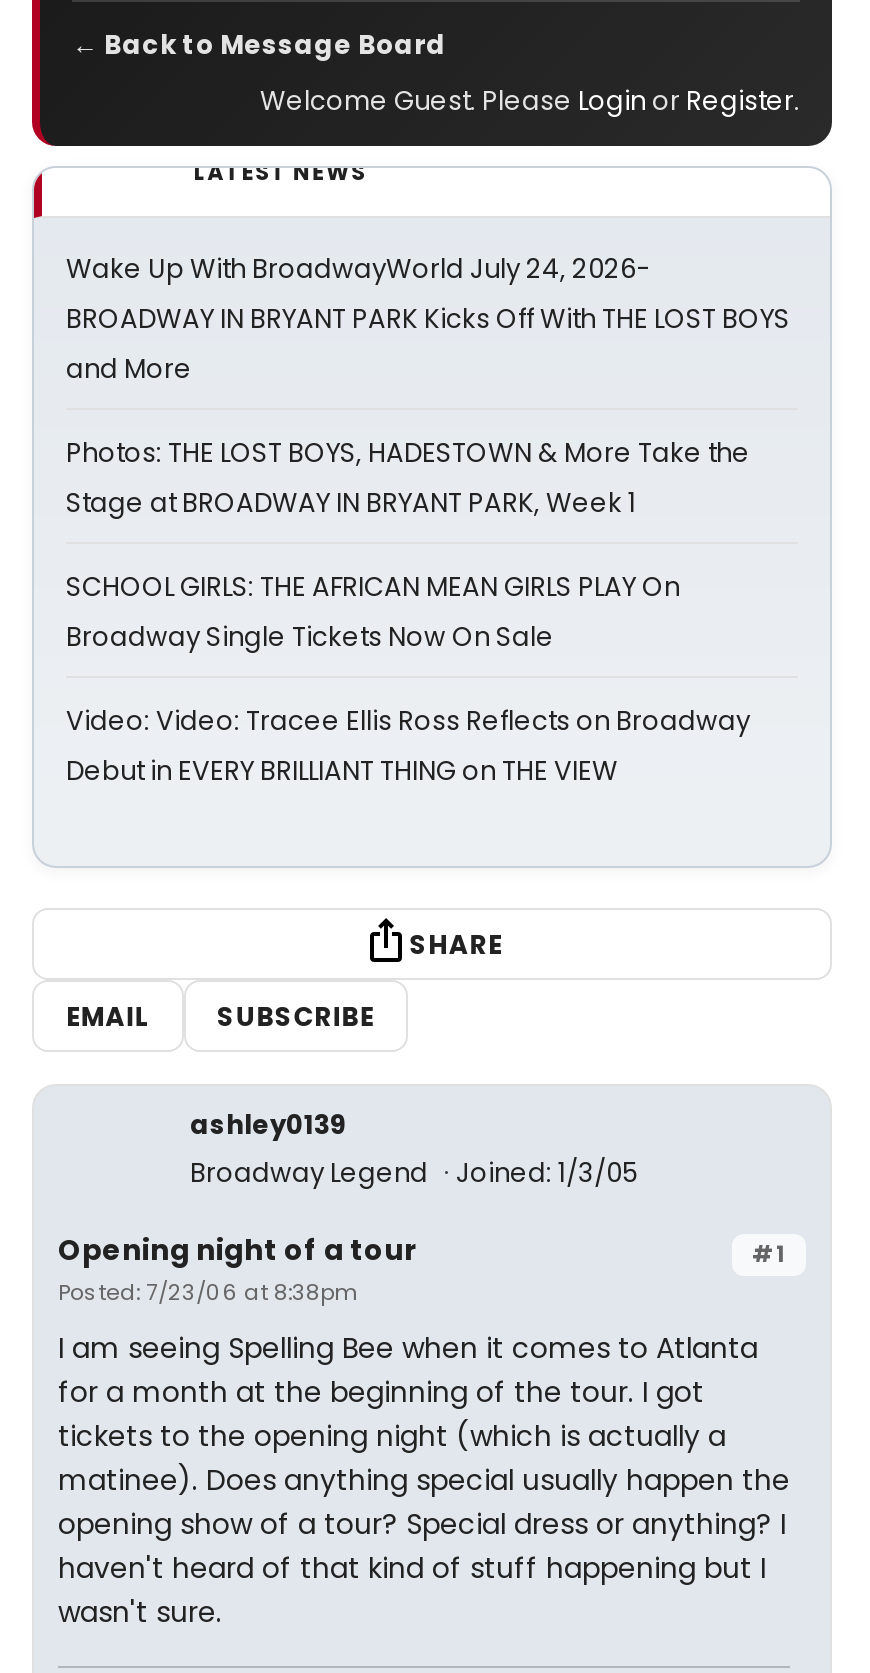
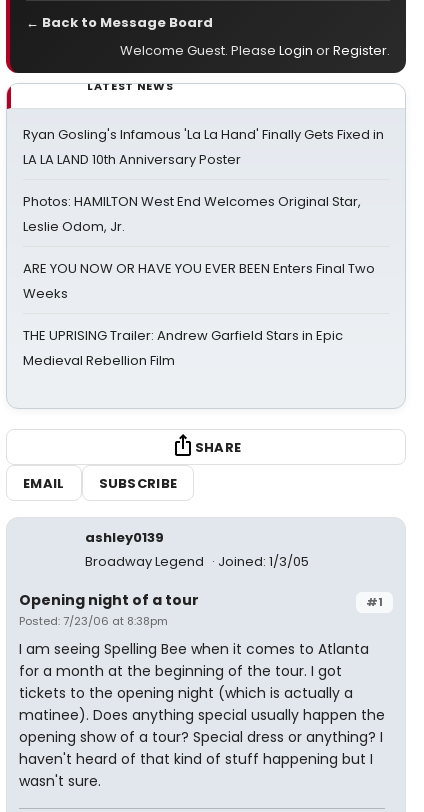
- Wake Up With BroadwayWorld July 24, 2026-
- BROADWAY IN BRYANT PARK Kicks Off With THE LOST BOYS
- and More
+ Ryan Gosling's Infamous 'La La Hand' Finally Gets Fixed in
+ LA LA LAND 10th Anniversary Poster

- Photos: THE LOST BOYS, HADESTOWN & More Take the
- Stage at BROADWAY IN BRYANT PARK, Week 1
+ Photos: HAMILTON West End Welcomes Original Star,
+ Leslie Odom, Jr.

- SCHOOL GIRLS: THE AFRICAN MEAN GIRLS PLAY On
- Broadway Single Tickets Now On Sale
+ ARE YOU NOW OR HAVE YOU EVER BEEN Enters Final Two
+ Weeks

- Video: Video: Tracee Ellis Ross Reflects on Broadway
- Debut in EVERY BRILLIANT THING on THE VIEW
+ THE UPRISING Trailer: Andrew Garfield Stars in Epic
+ Medieval Rebellion Film
